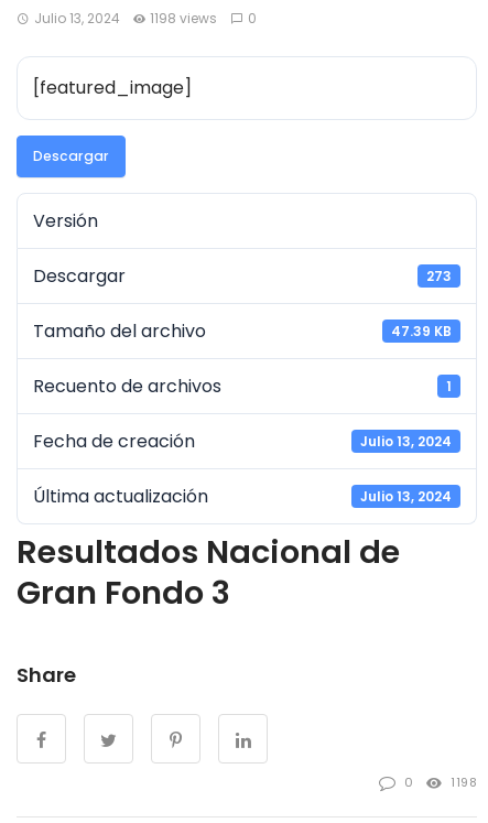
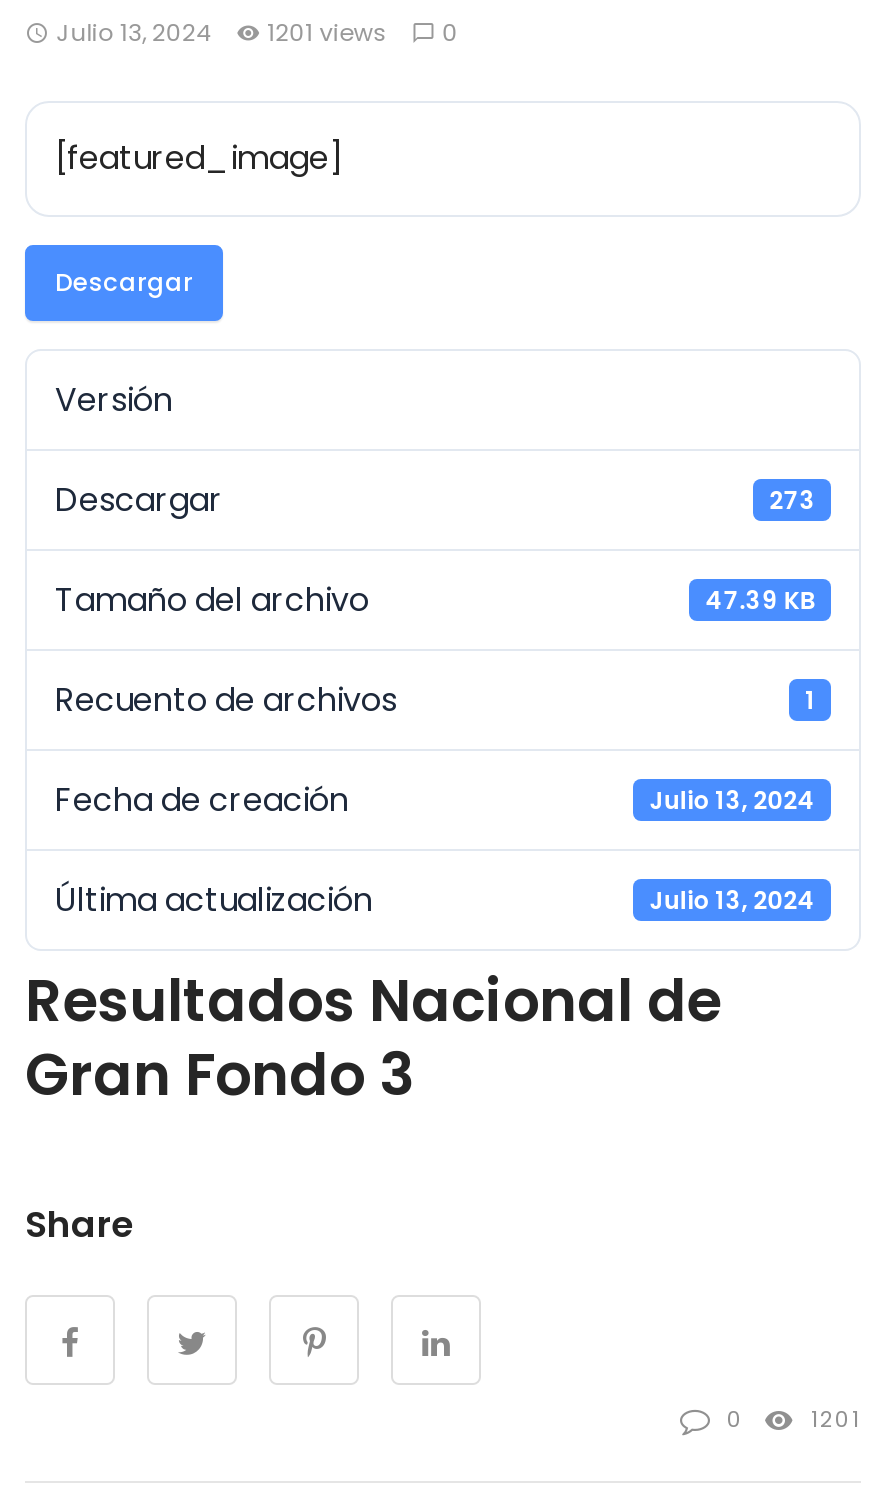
- Julio 13, 2024 1198 views 0
+ Julio 13, 2024 1201 views 0

- 1198
+ 1201
